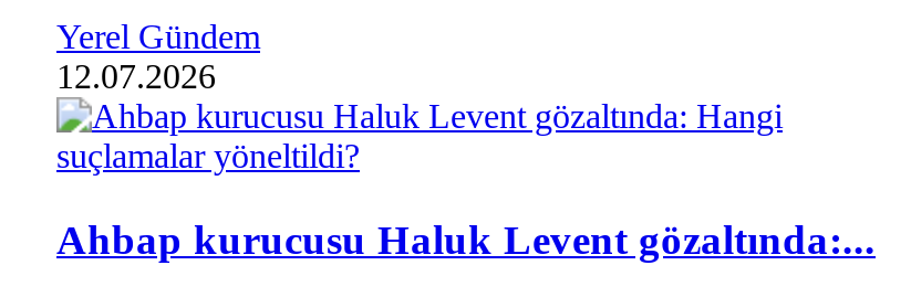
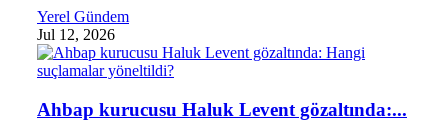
- 12.07.2026
+ Jul 12, 2026
